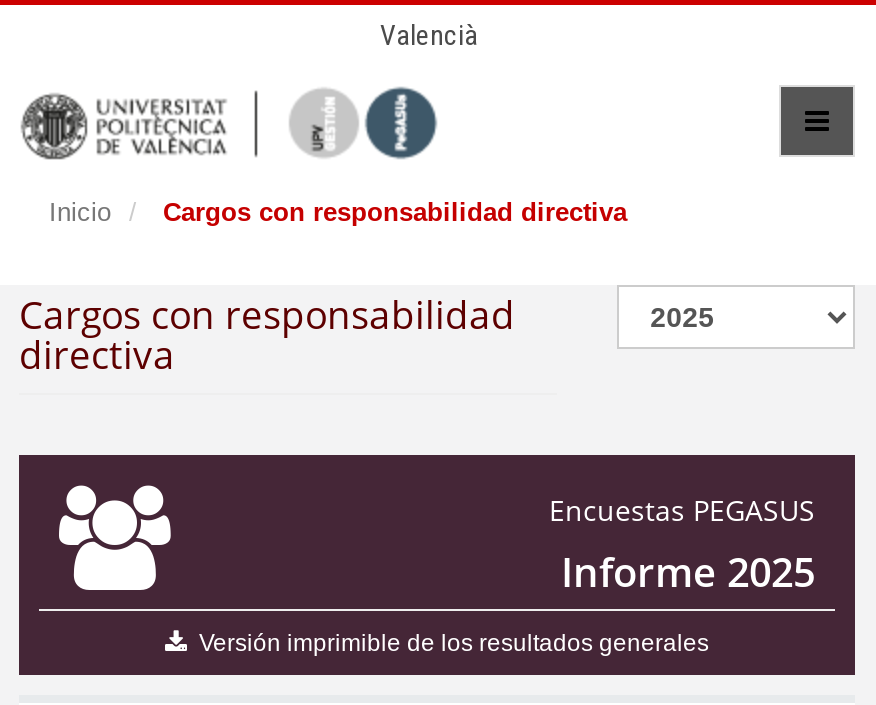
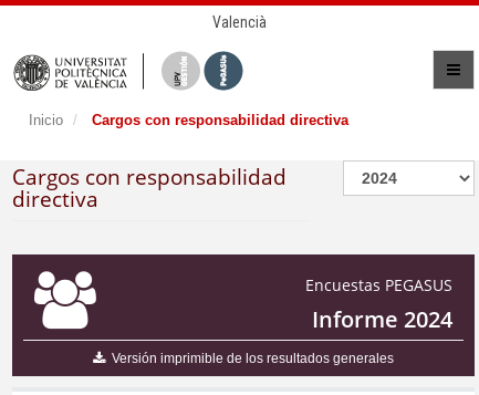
- Informe 2025
+ Informe 2024
